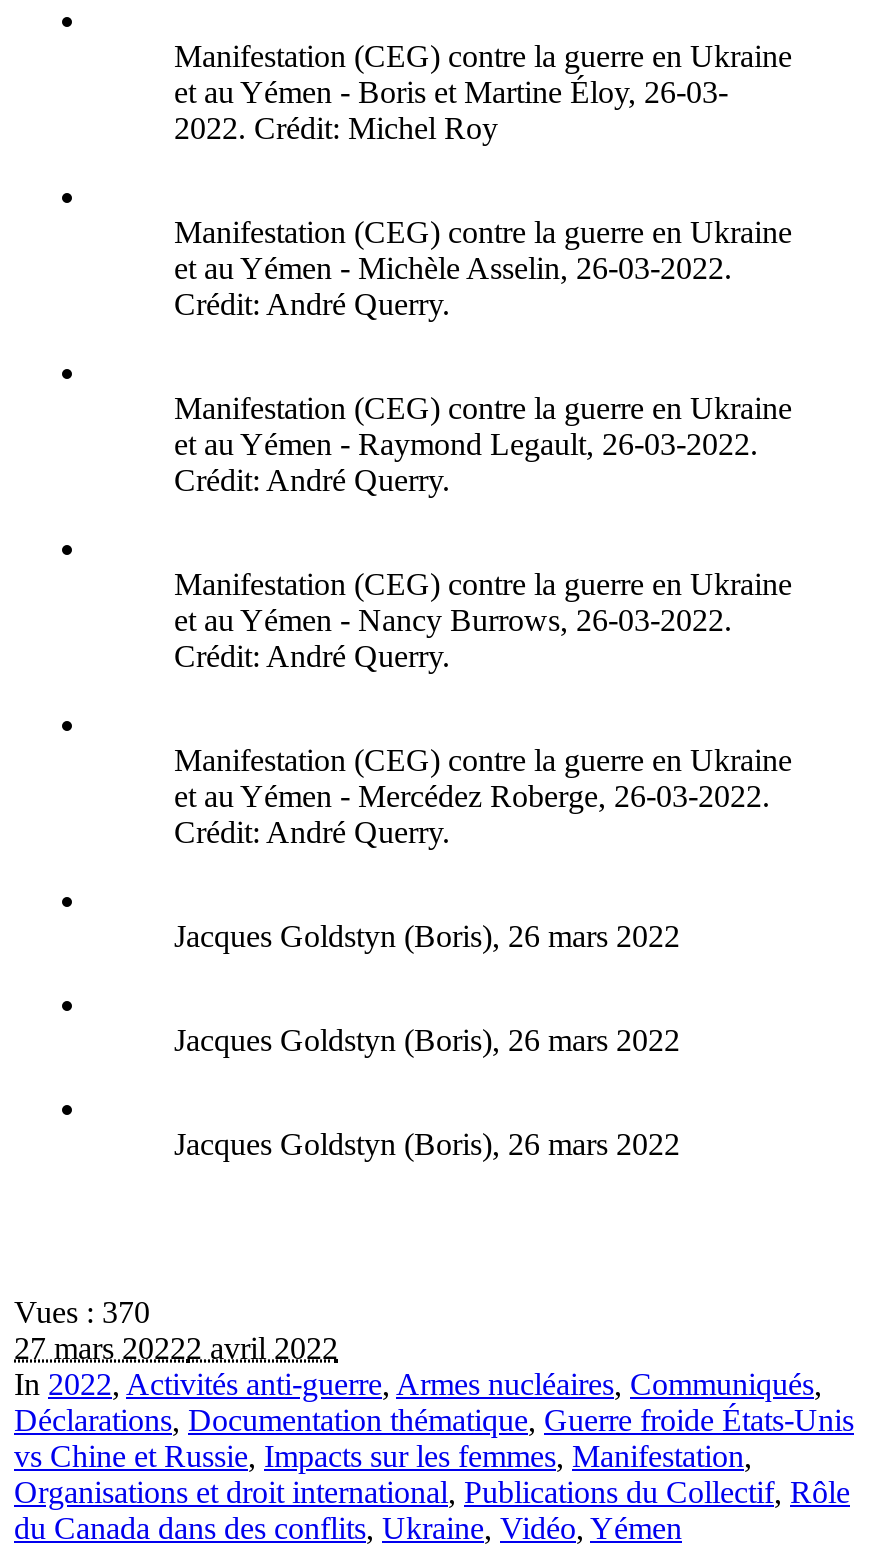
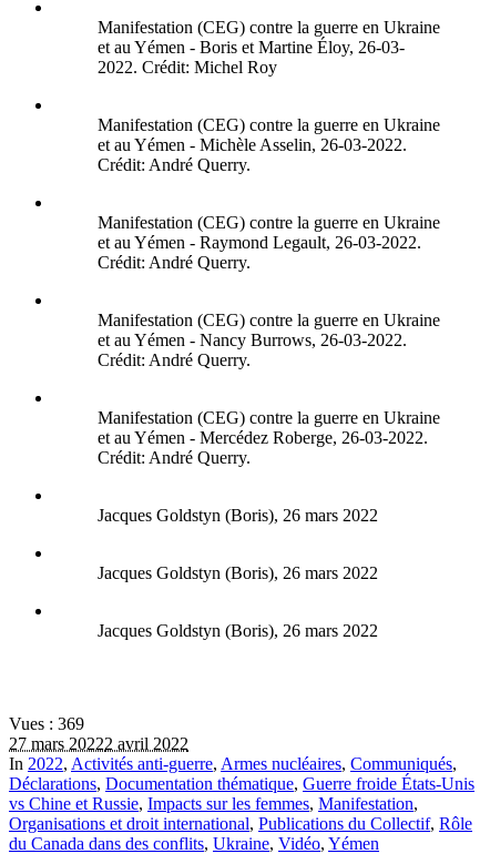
- Vues : 370
+ Vues : 369
